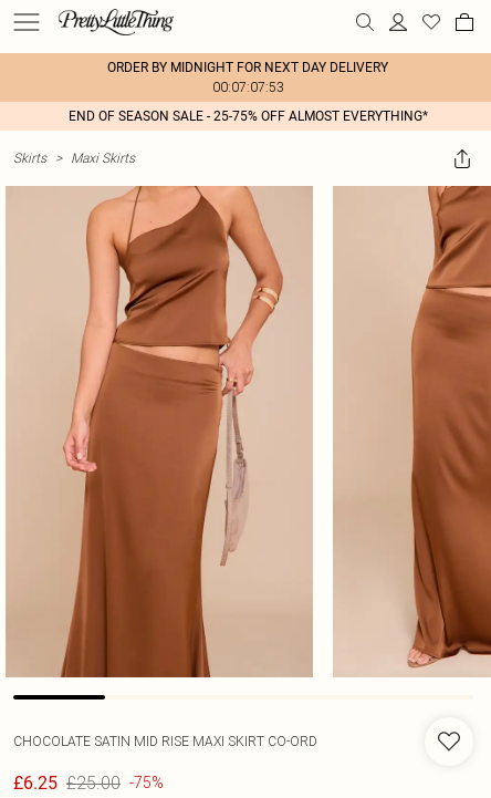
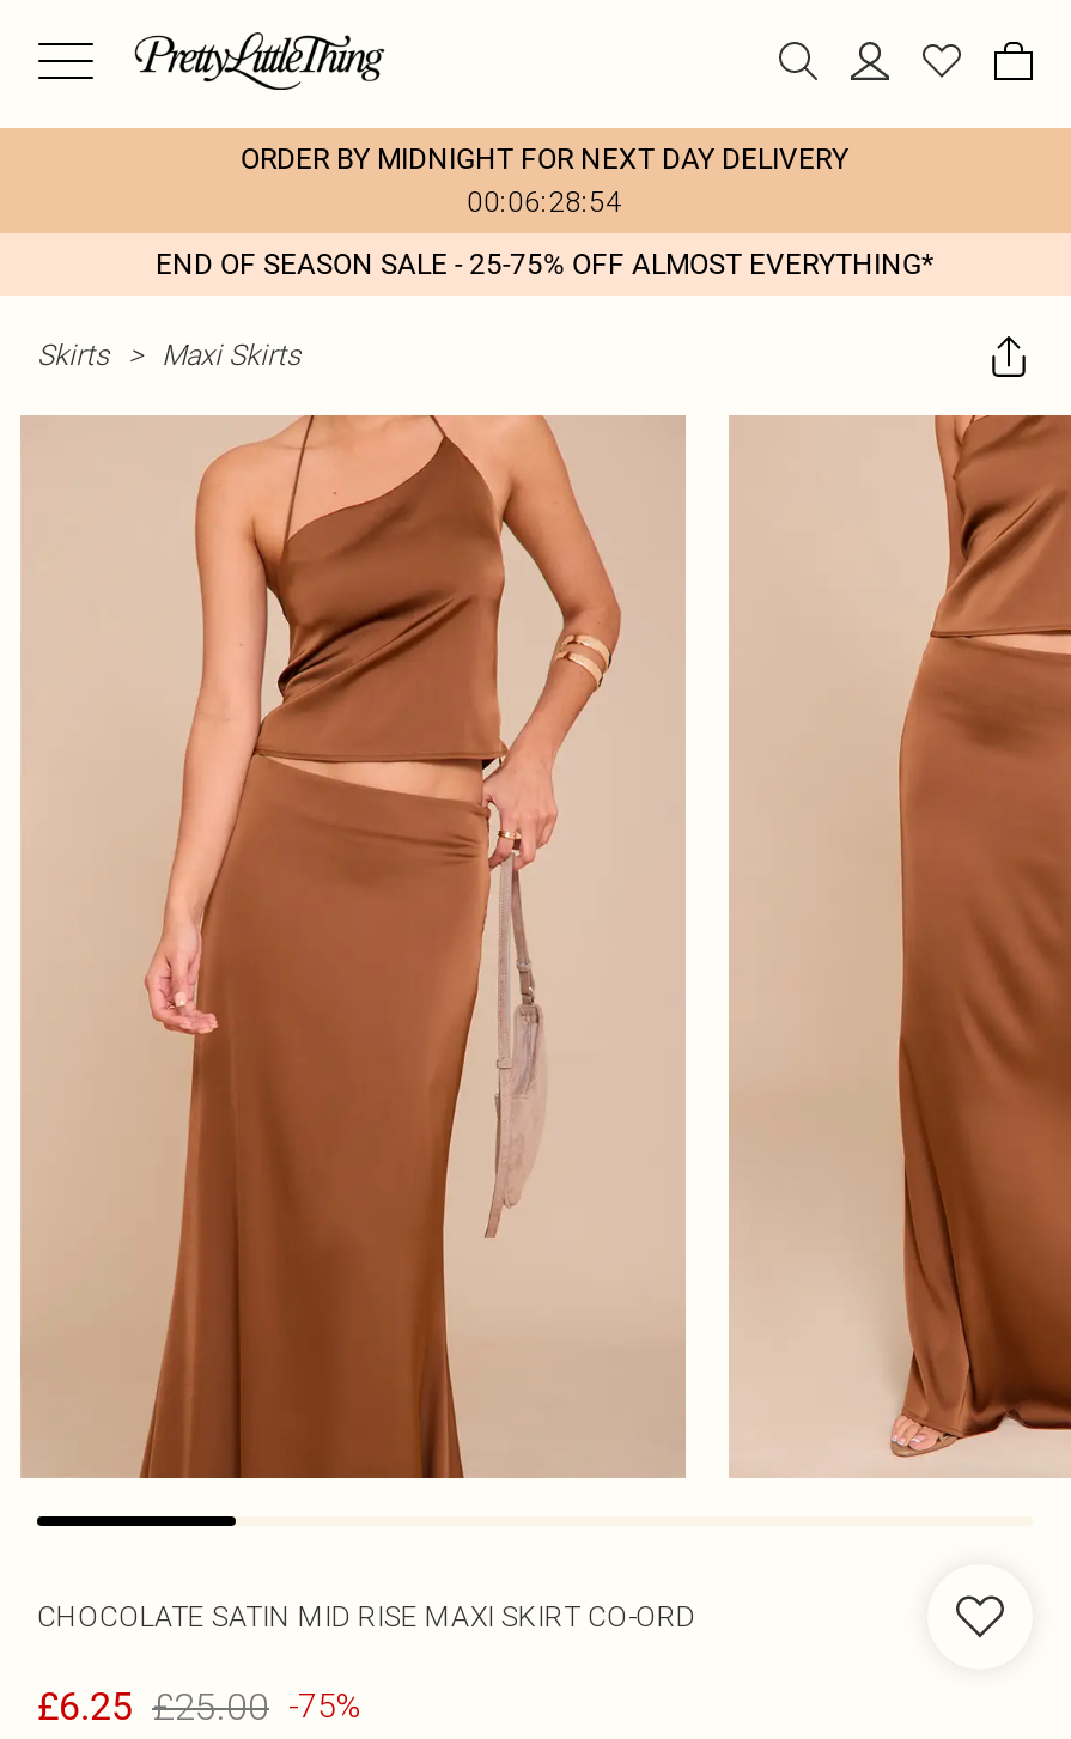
- 00:07:07:53
+ 00:06:28:54
